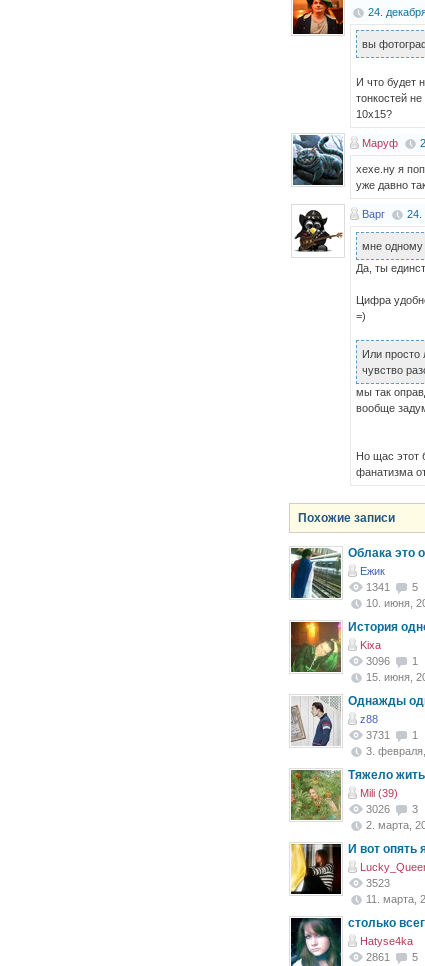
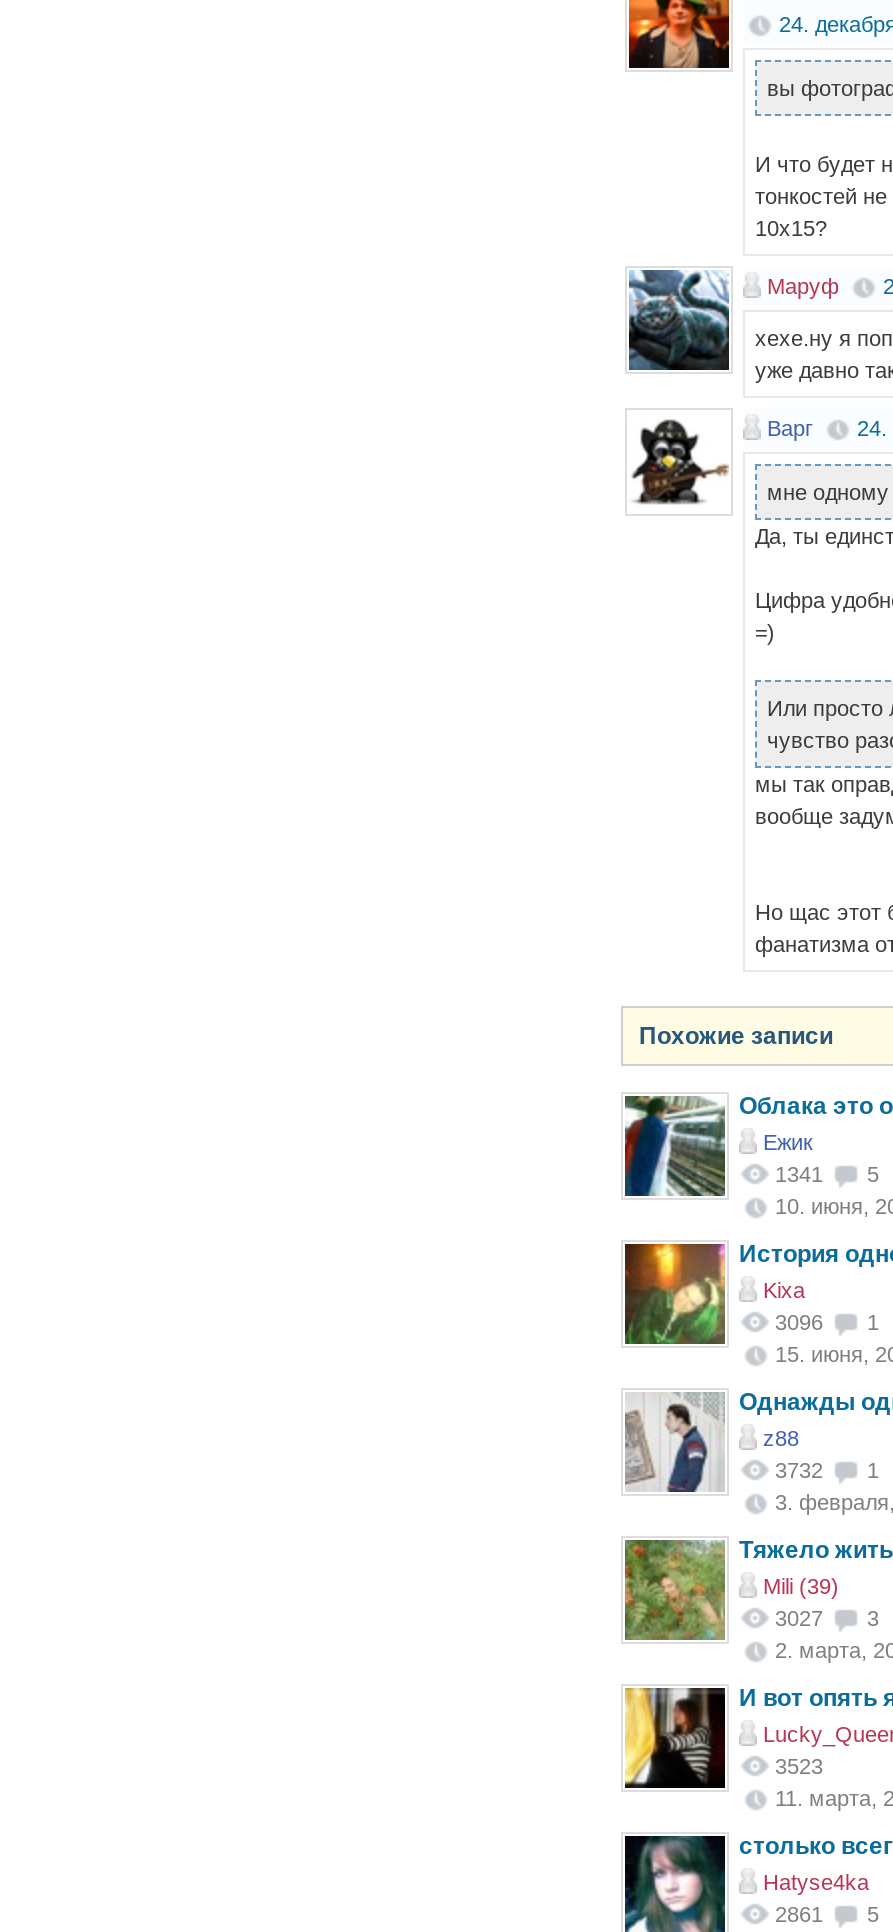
- 3731 1
+ 3732 1

- 3026 3
+ 3027 3
